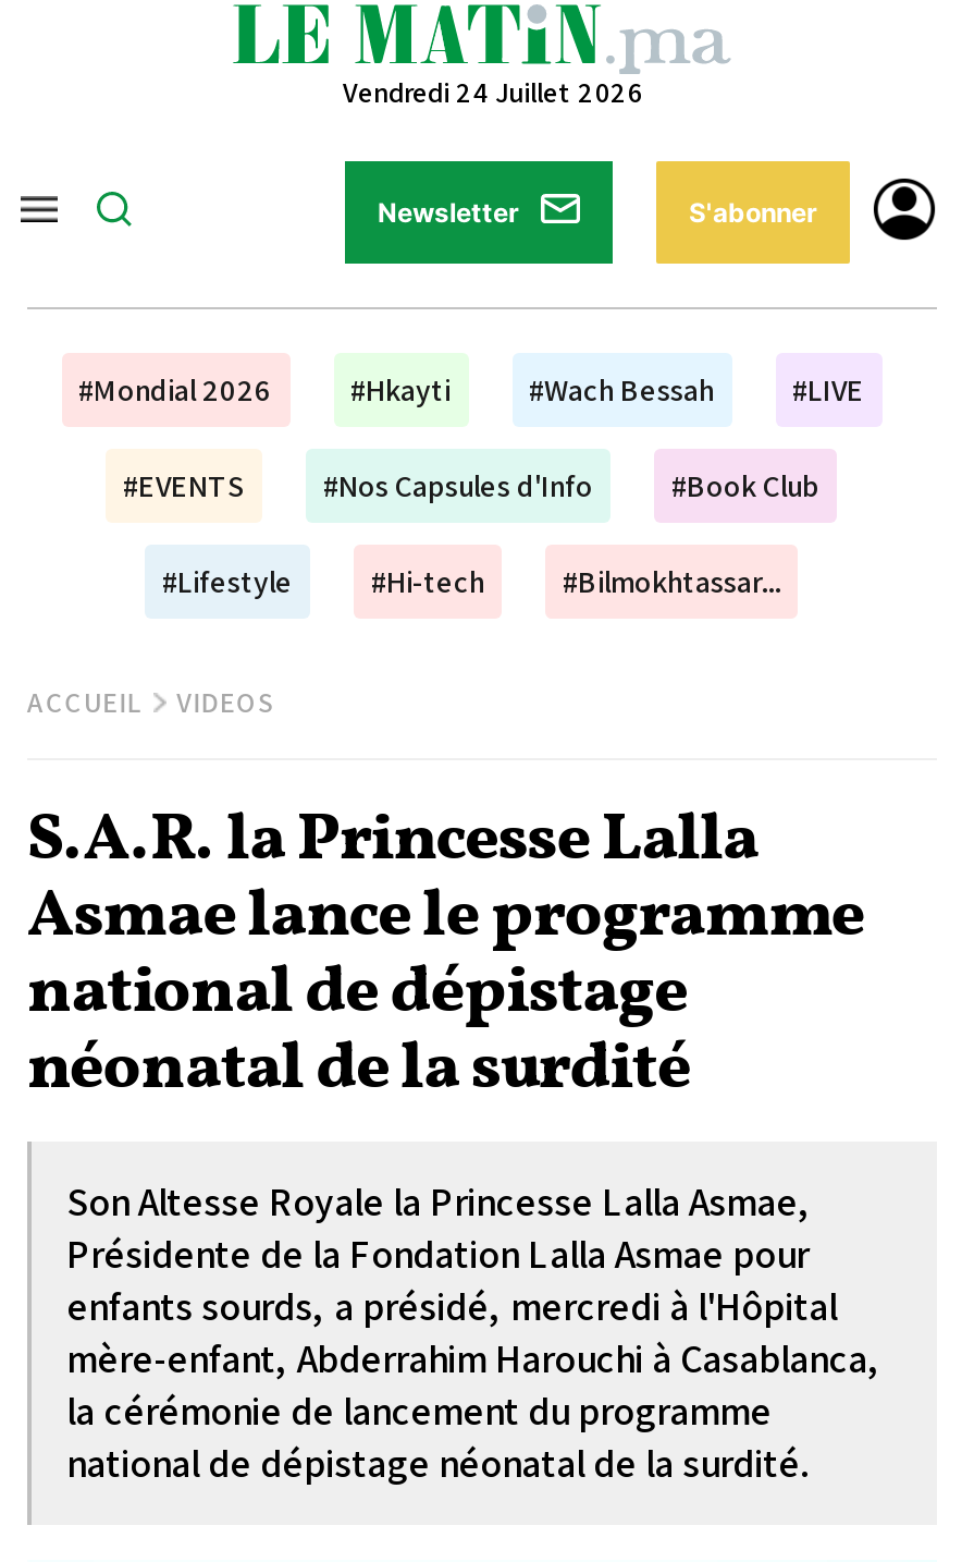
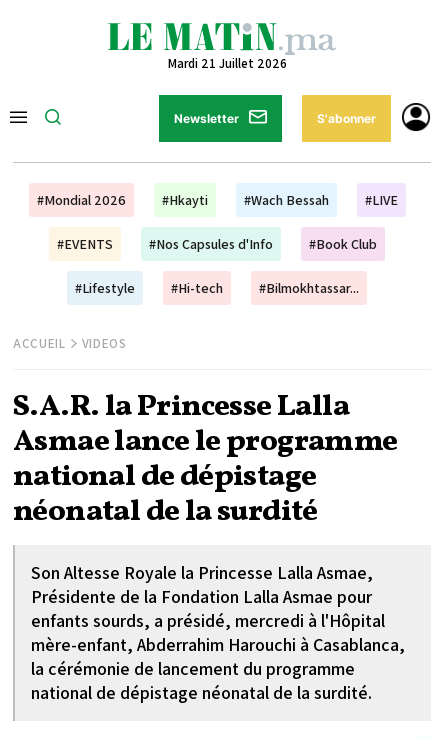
- Vendredi 24 Juillet 2026
+ Mardi 21 Juillet 2026
